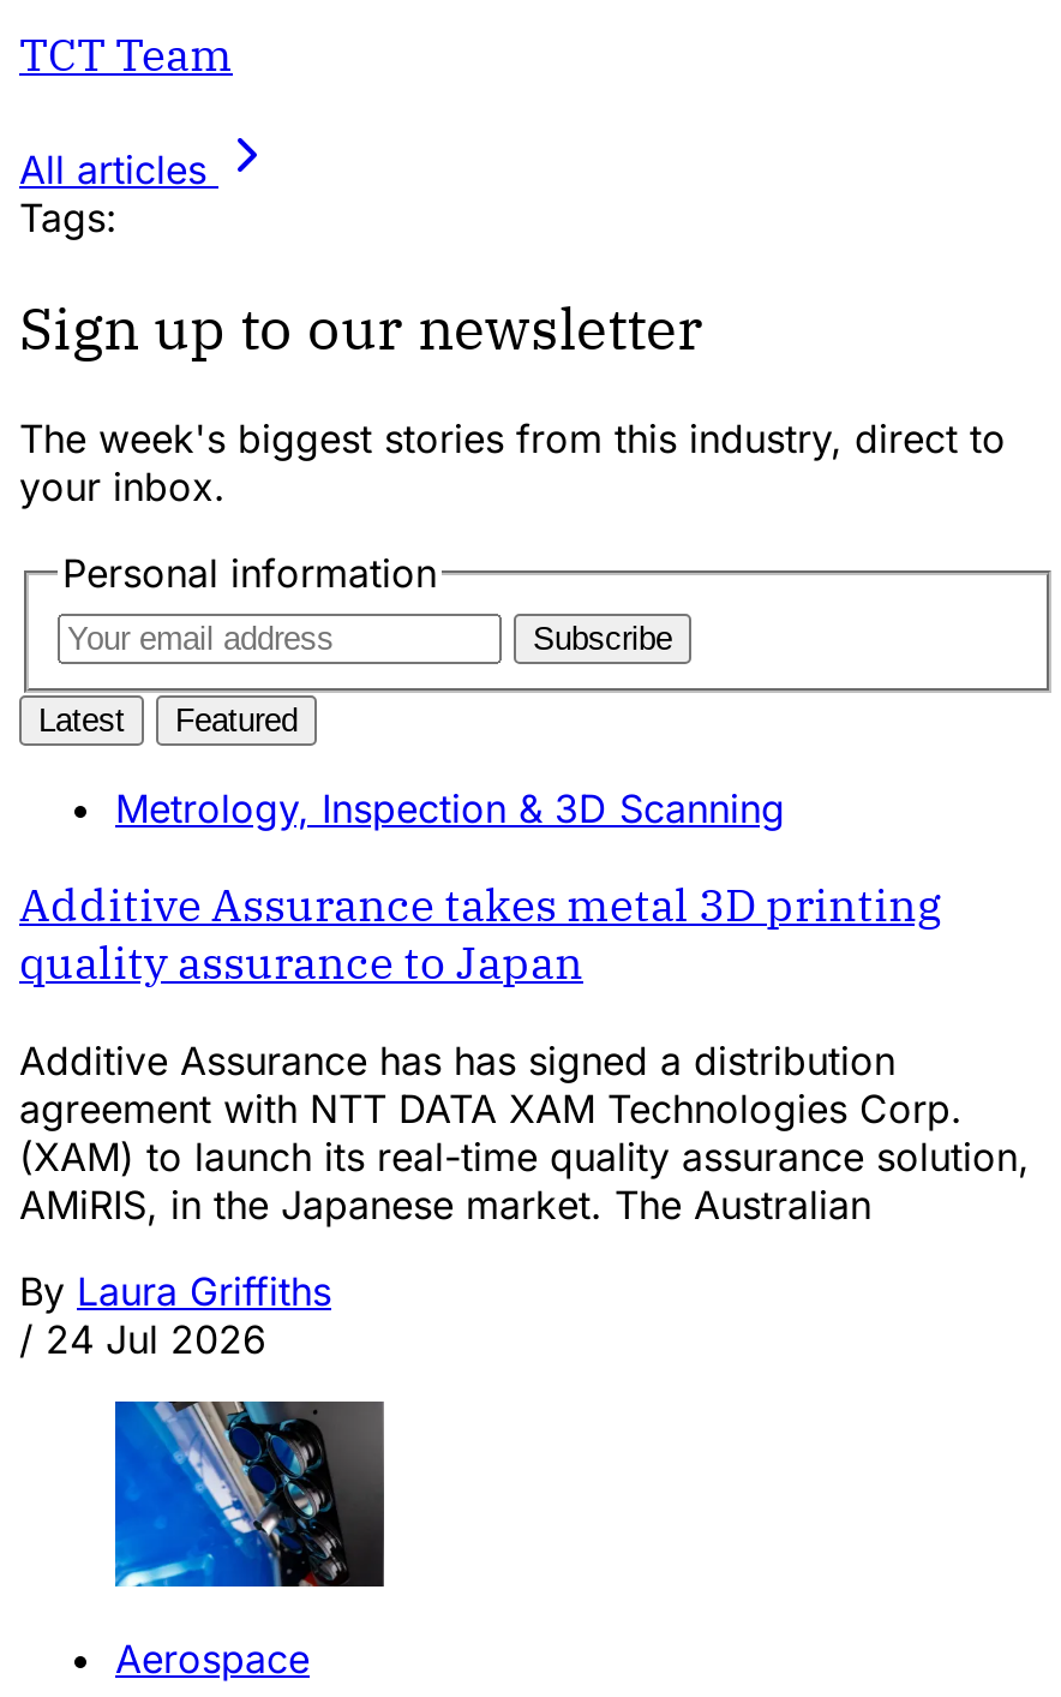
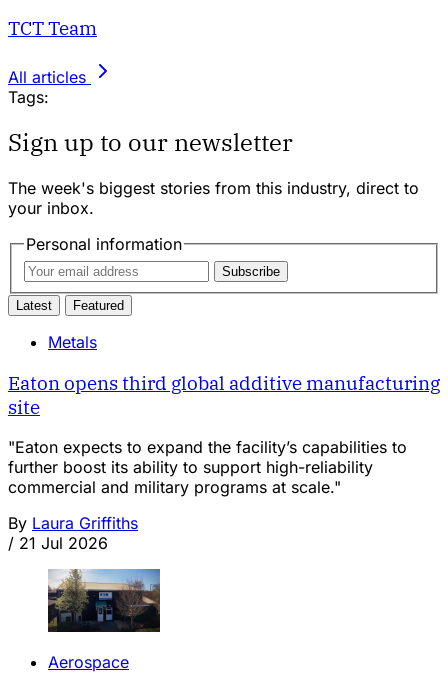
- Metrology, Inspection & 3D Scanning
+ Metals

- Additive Assurance takes metal 3D printing
- quality assurance to Japan
+ Eaton opens third global additive manufacturing
+ site

- Additive Assurance has has signed a distribution
- agreement with NTT DATA XAM Technologies Corp.
- (XAM) to launch its real-time quality assurance solution,
- AMiRIS, in the Japanese market. The Australian
+ "Eaton expects to expand the facility’s capabilities to
+ further boost its ability to support high-reliability
+ commercial and military programs at scale."

- / 24 Jul 2026
+ / 21 Jul 2026

- [image]
+ [image]
